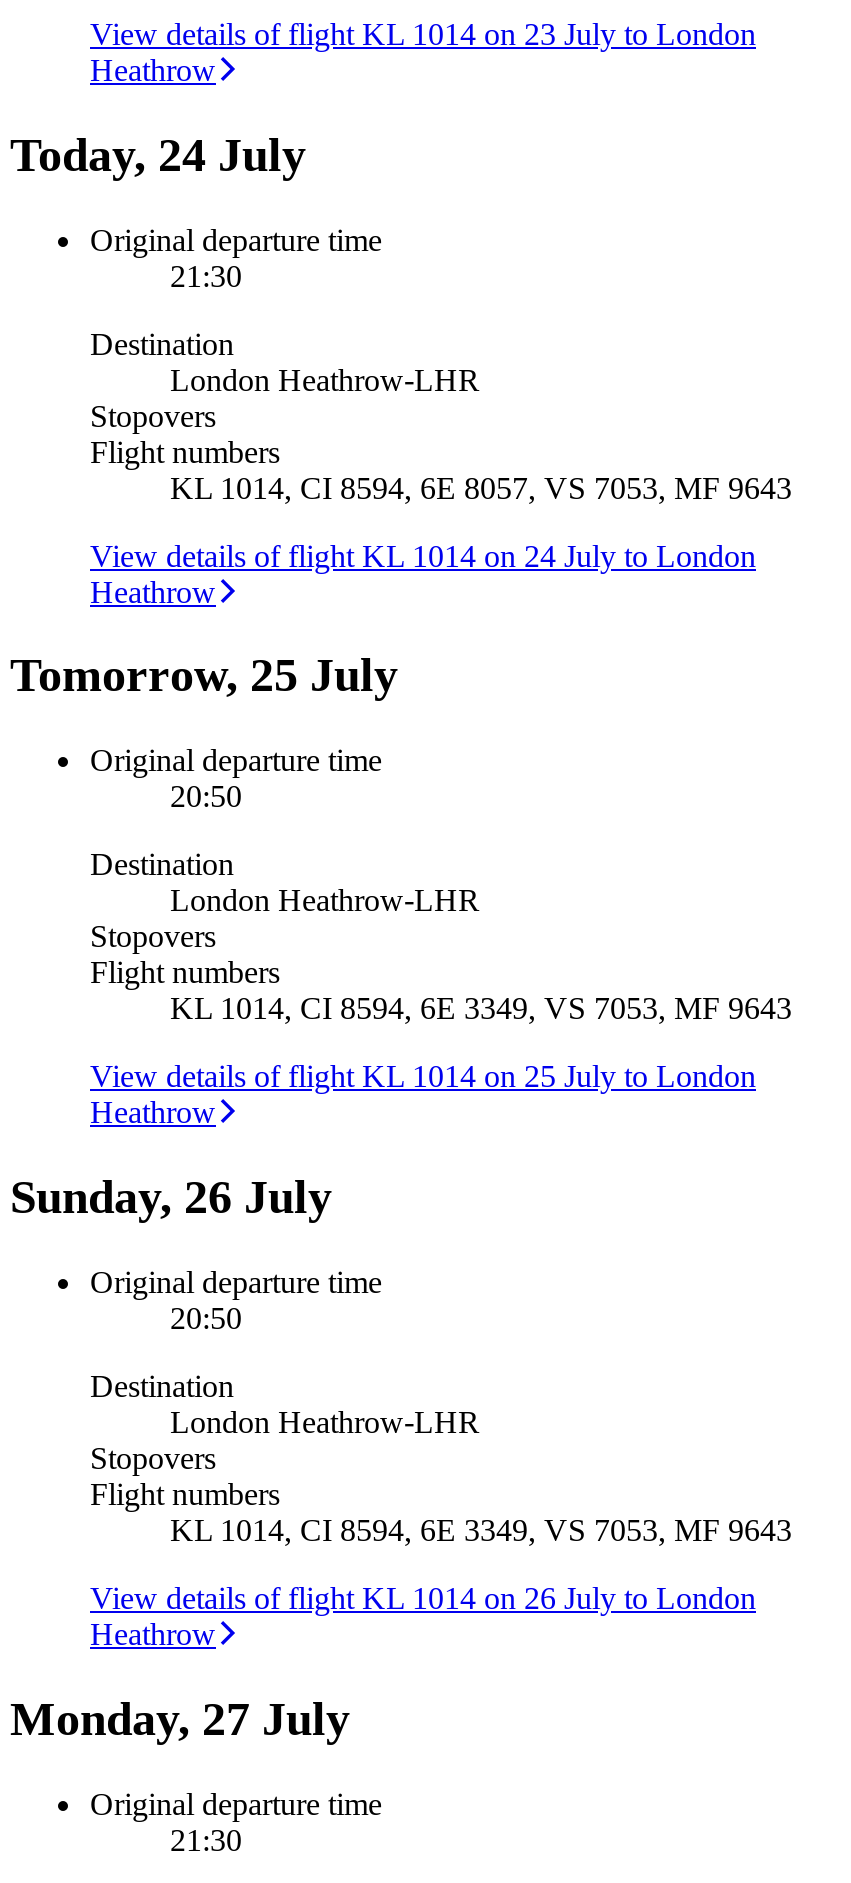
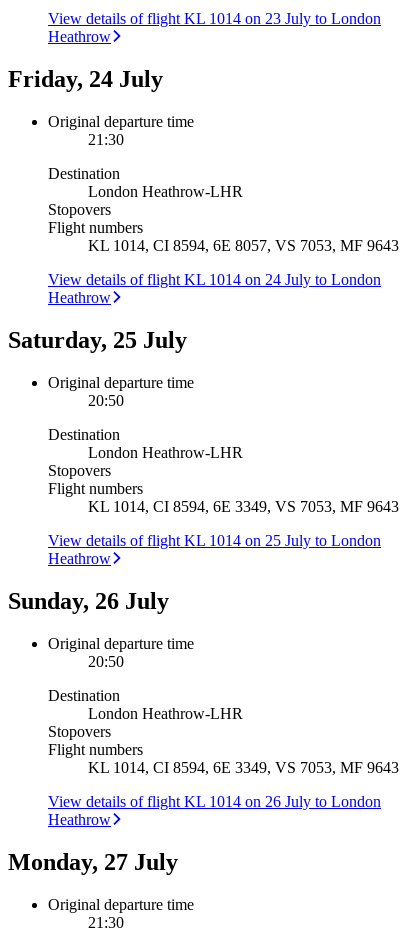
- Today, 24 July
+ Friday, 24 July

- Tomorrow, 25 July
+ Saturday, 25 July
